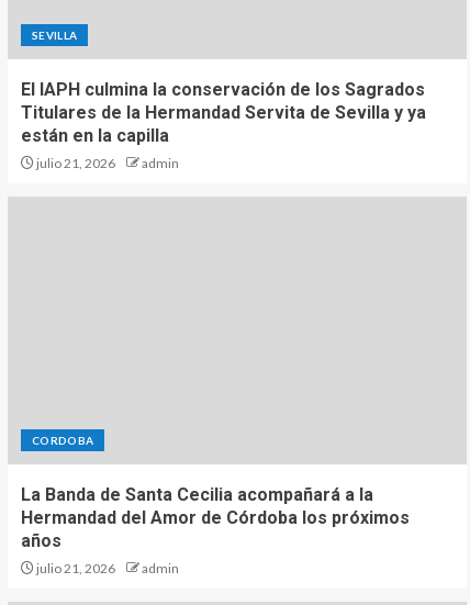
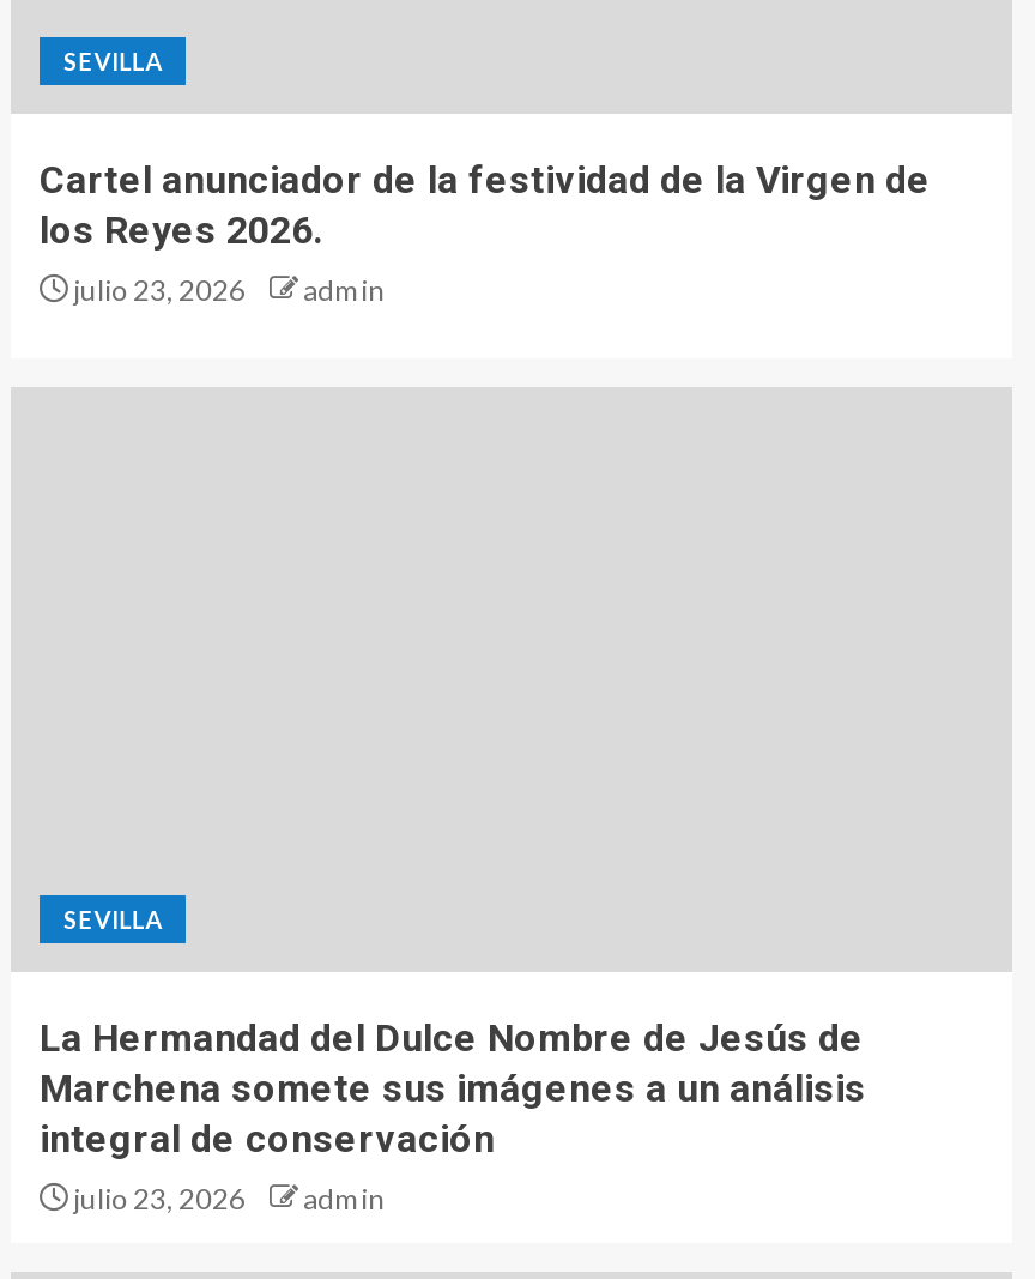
- El IAPH culmina la conservación de los Sagrados
- Titulares de la Hermandad Servita de Sevilla y ya
- están en la capilla
- julio 21, 2026
+ Cartel anunciador de la festividad de la Virgen de
+ los Reyes 2026.
+ julio 23, 2026

- CORDOBA
+ SEVILLA

- La Banda de Santa Cecilia acompañará a la
- Hermandad del Amor de Córdoba los próximos
- años
- julio 21, 2026
+ La Hermandad del Dulce Nombre de Jesús de
+ Marchena somete sus imágenes a un análisis
+ integral de conservación
+ julio 23, 2026
